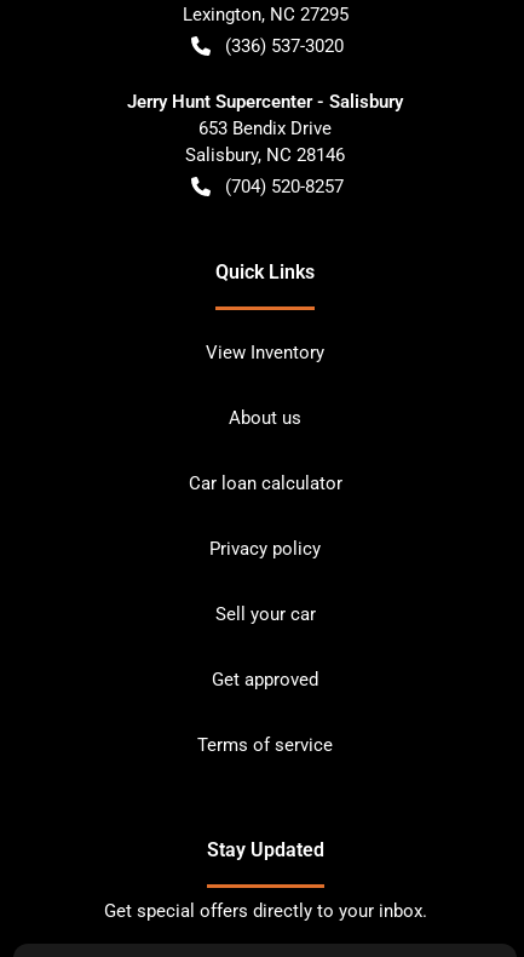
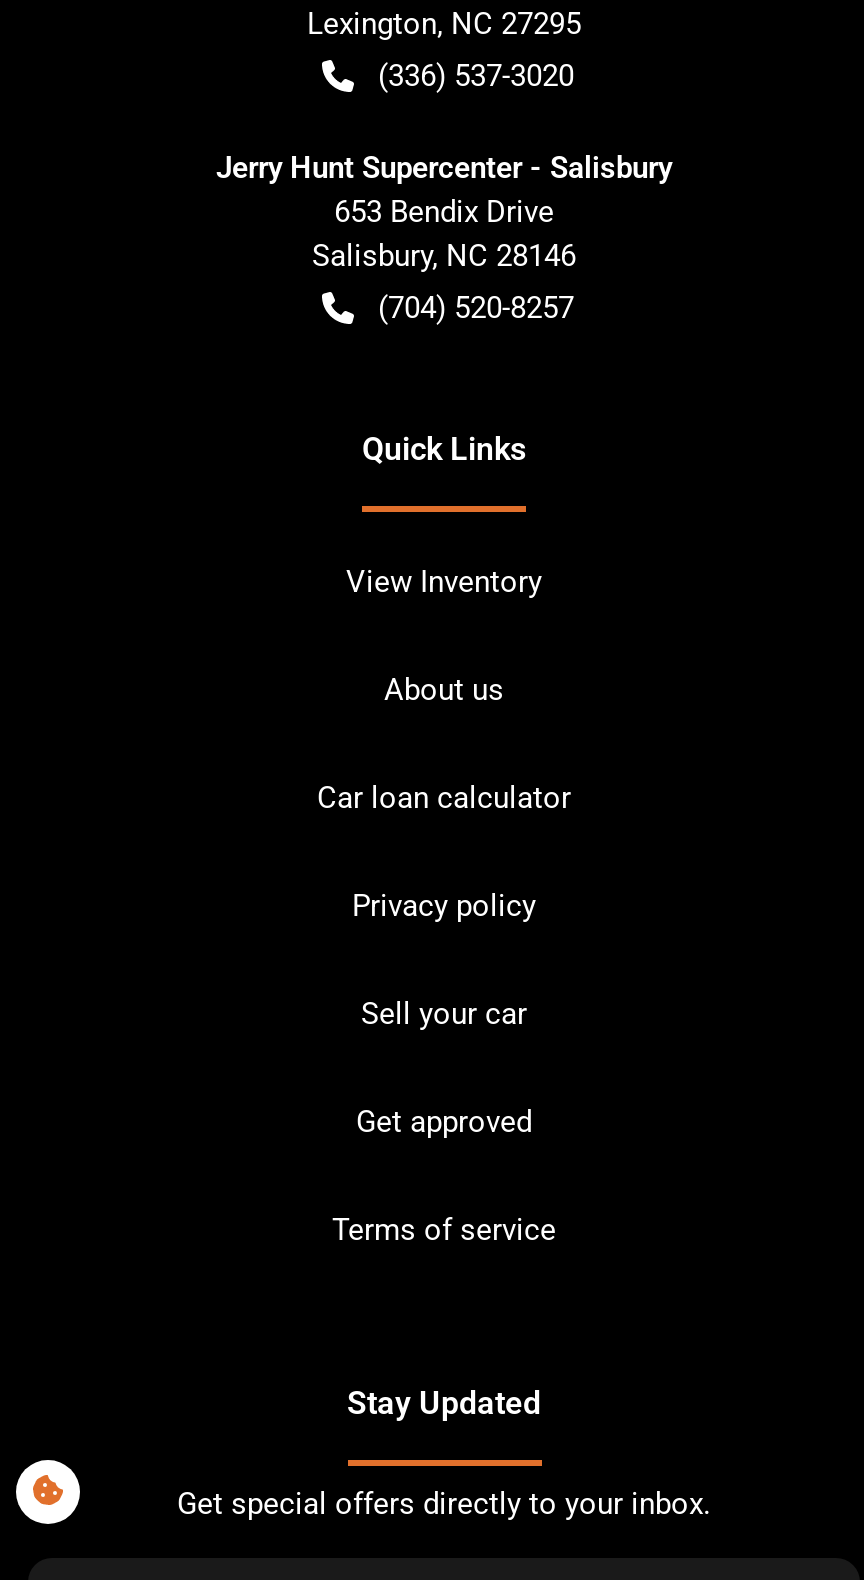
+ [image]
